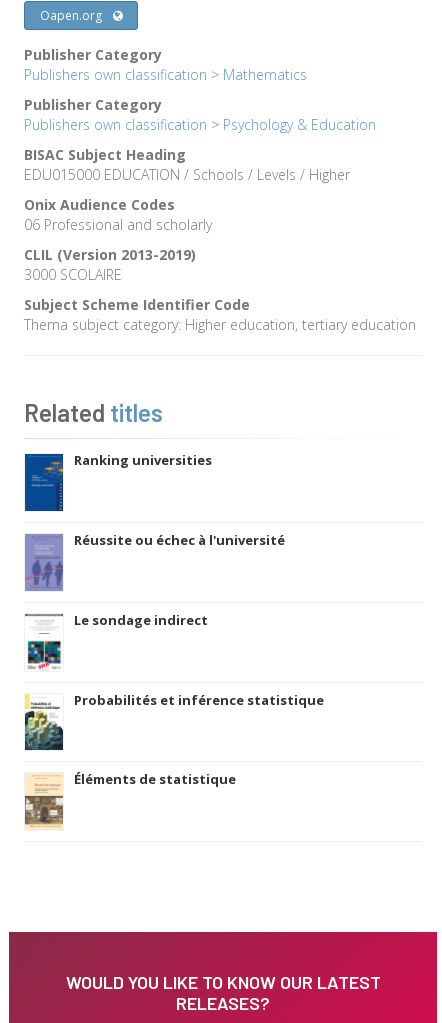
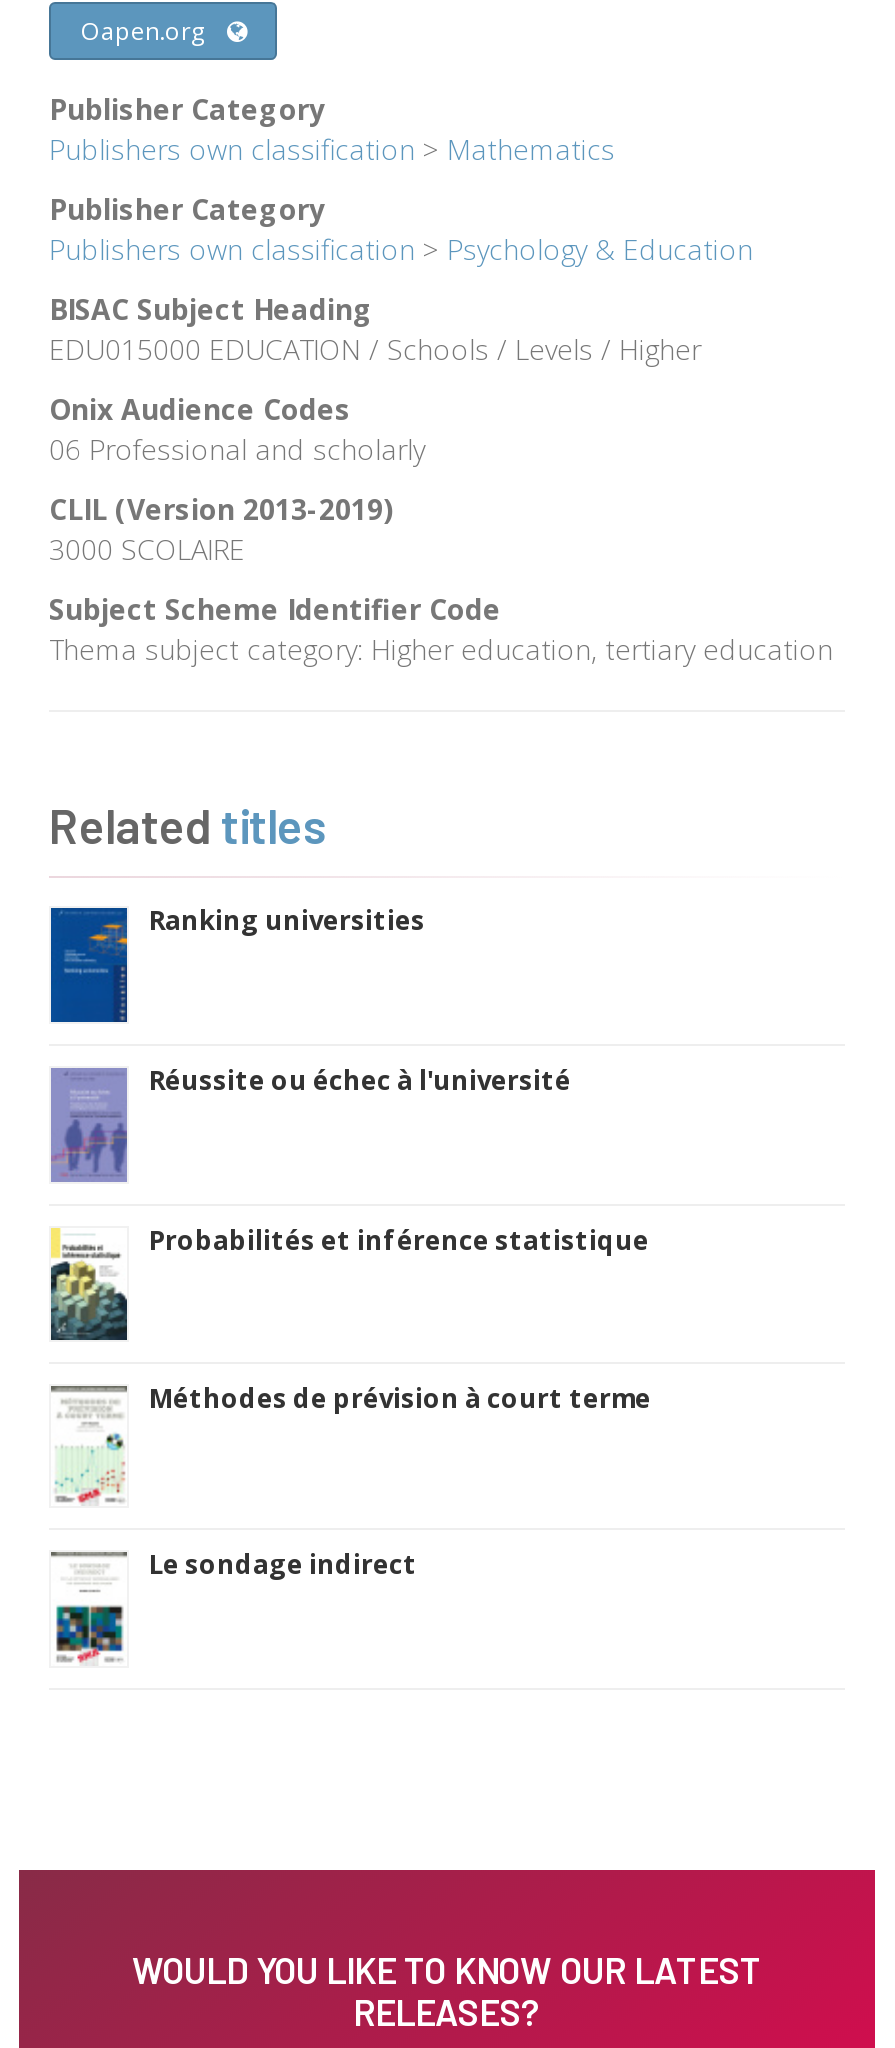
+ [image]
+ Méthodes de prévision à court terme

moved down: [image] | Le sondage indirect

moved up: [image] | Probabilités et inférence statistique

- [image]
- Éléments de statistique
